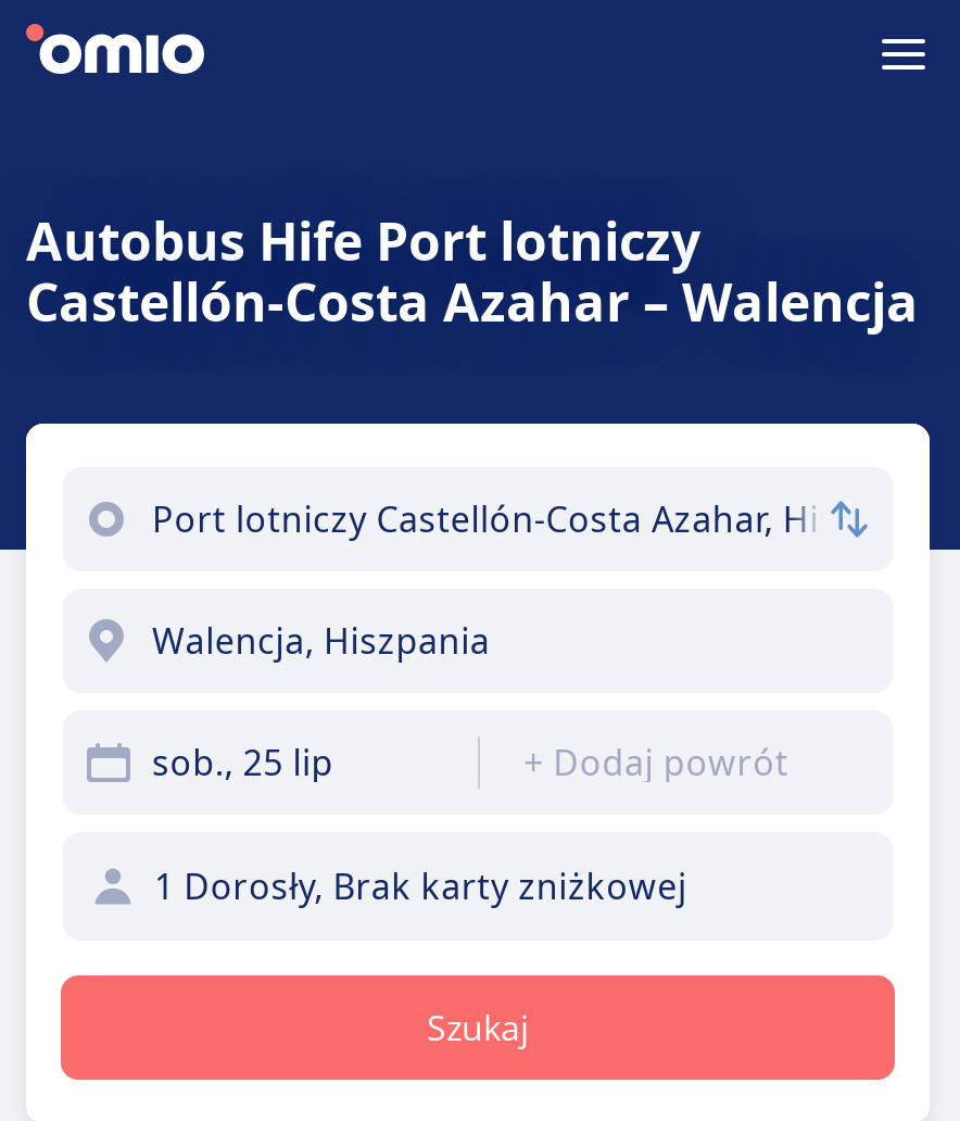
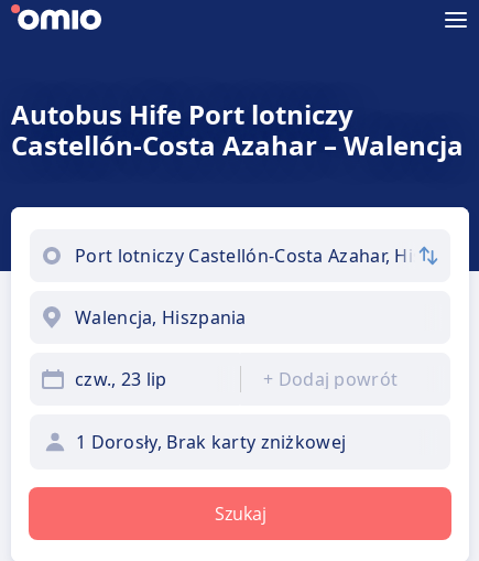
- sob., 25 lip
+ czw., 23 lip
